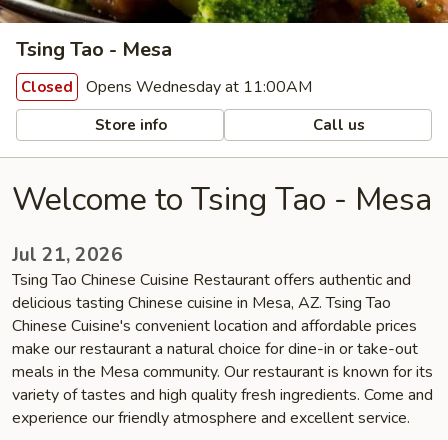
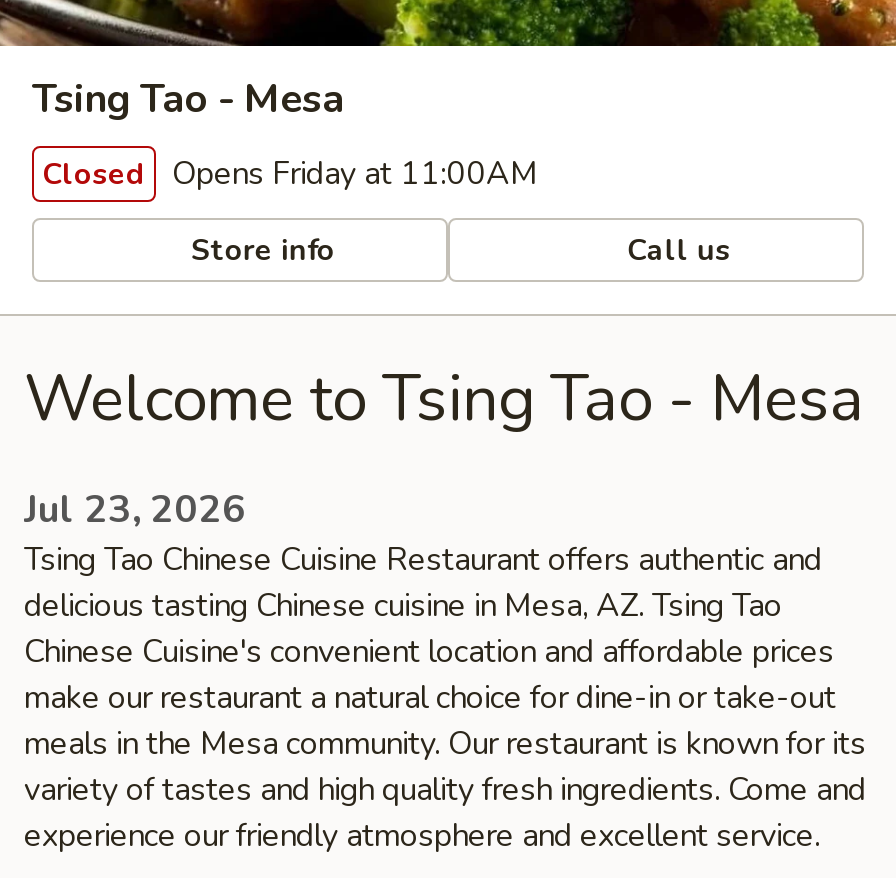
- Closed Opens Wednesday at 11:00AM
+ Closed Opens Friday at 11:00AM

- Jul 21, 2026
+ Jul 23, 2026
